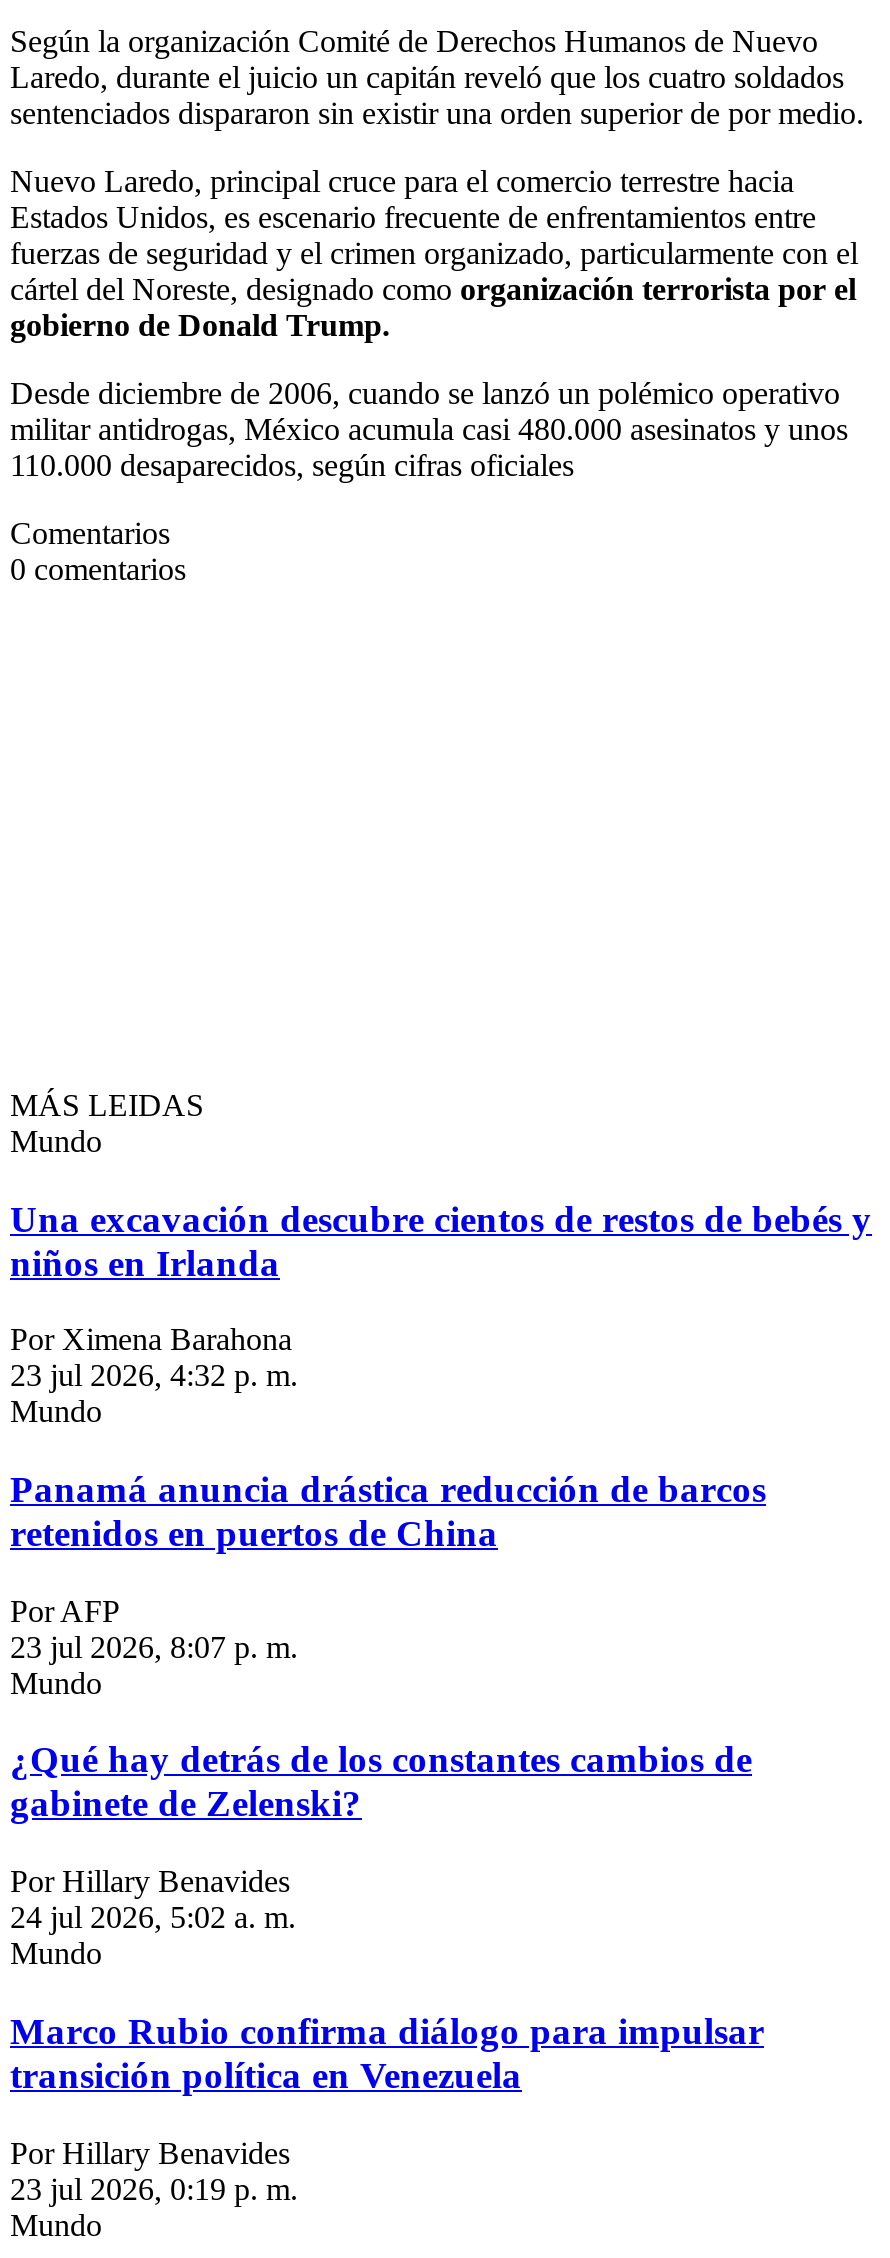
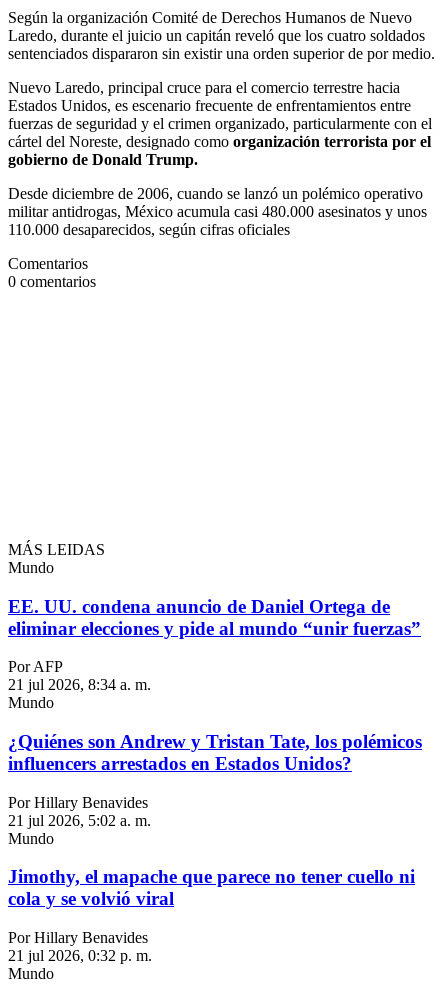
- Una excavación descubre cientos de restos de bebés y
- niños en Irlanda
- Por Ximena Barahona
- 23 jul 2026, 4:32 p. m.
- Mundo
- Panamá anuncia drástica reducción de barcos
- retenidos en puertos de China
+ EE. UU. condena anuncio de Daniel Ortega de
+ eliminar elecciones y pide al mundo “unir fuerzas”

- 23 jul 2026, 8:07 p. m.
+ 21 jul 2026, 8:34 a. m.

- ¿Qué hay detrás de los constantes cambios de
- gabinete de Zelenski?
+ ¿Quiénes son Andrew y Tristan Tate, los polémicos
+ influencers arrestados en Estados Unidos?

- 24 jul 2026, 5:02 a. m.
+ 21 jul 2026, 5:02 a. m.

- Marco Rubio confirma diálogo para impulsar
- transición política en Venezuela
+ Jimothy, el mapache que parece no tener cuello ni
+ cola y se volvió viral

- 23 jul 2026, 0:19 p. m.
+ 21 jul 2026, 0:32 p. m.
